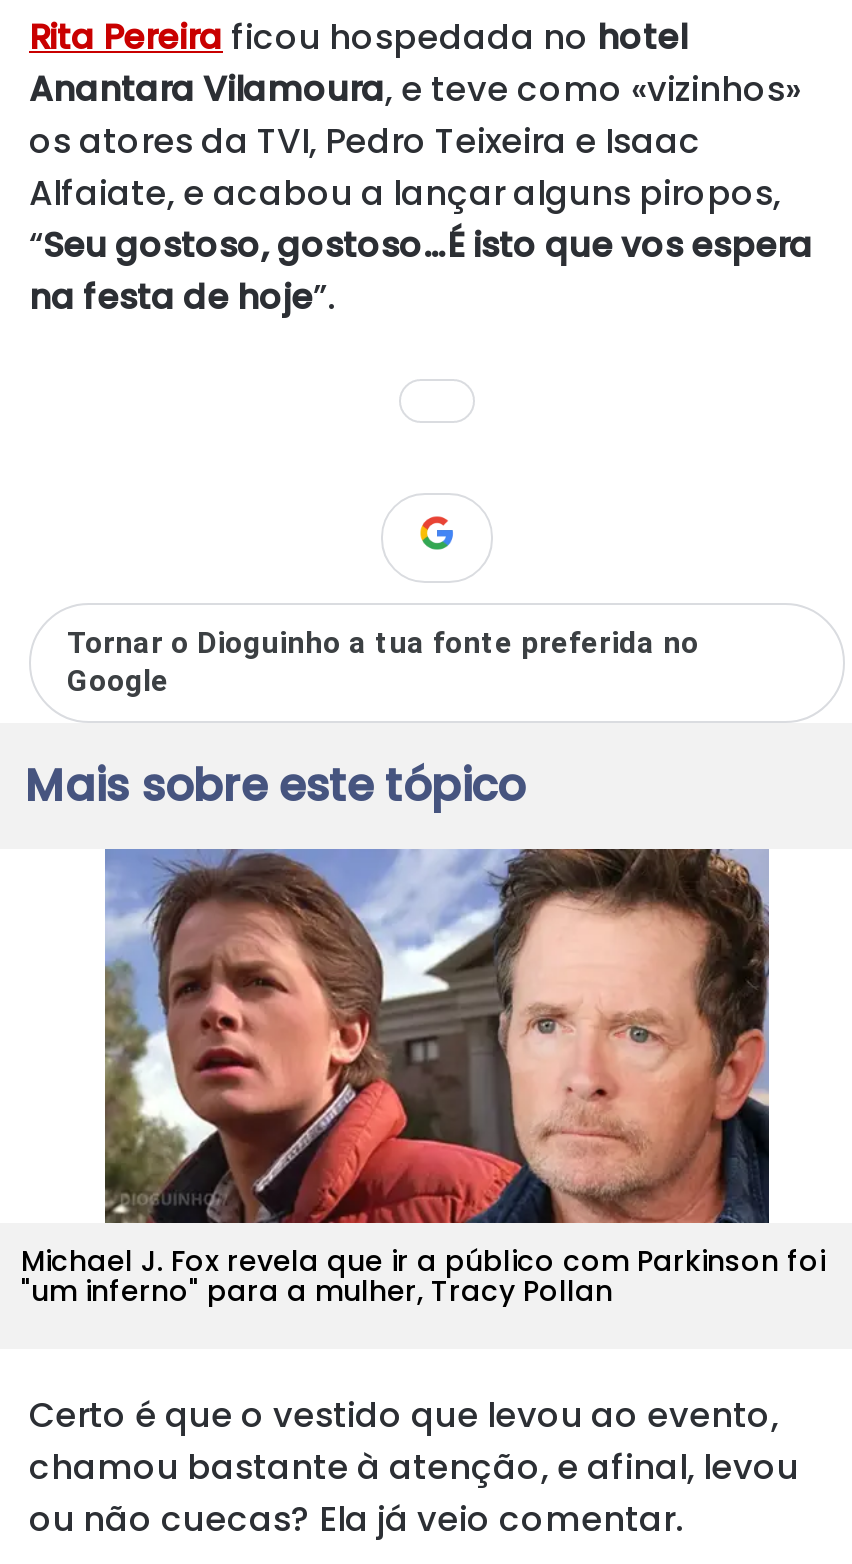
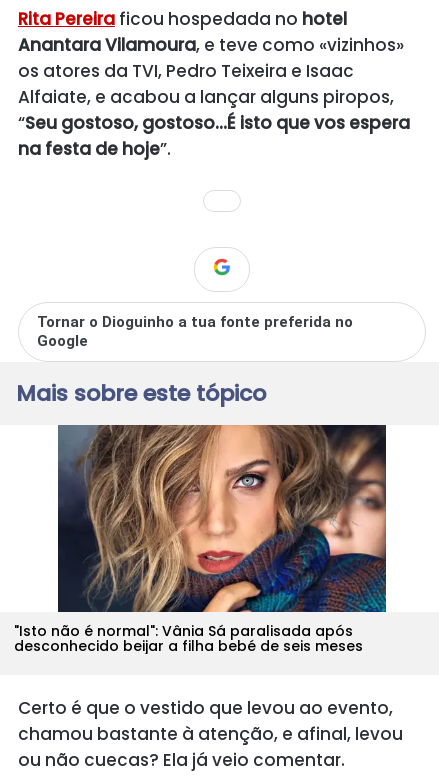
- [image]
- Michael J. Fox revela que ir a público com Parkinson foi
- "um inferno" para a mulher, Tracy Pollan
+ [image]
+ "Isto não é normal": Vânia Sá paralisada após
+ desconhecido beijar a filha bebé de seis meses
